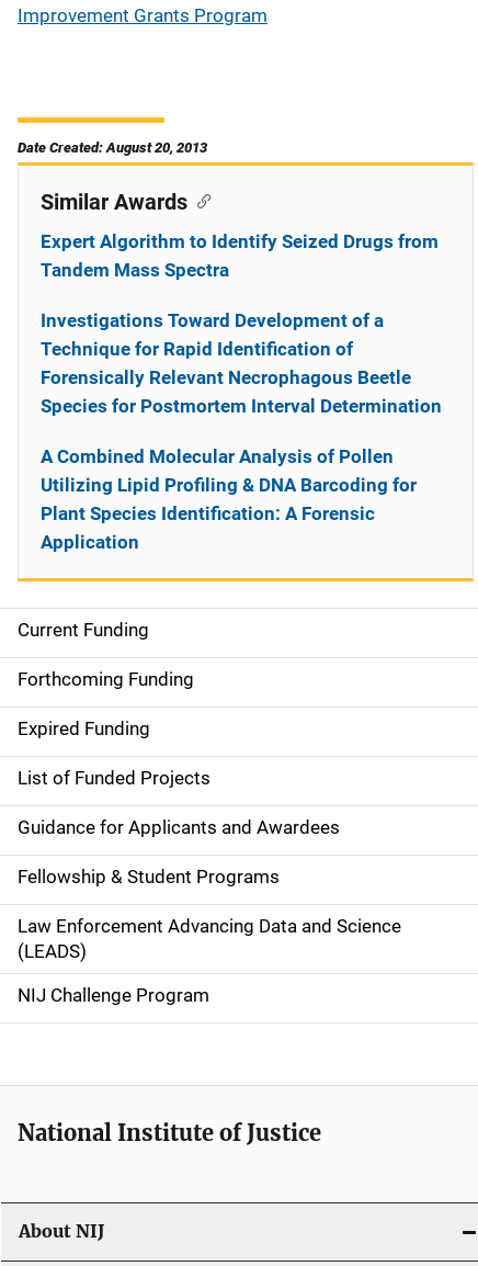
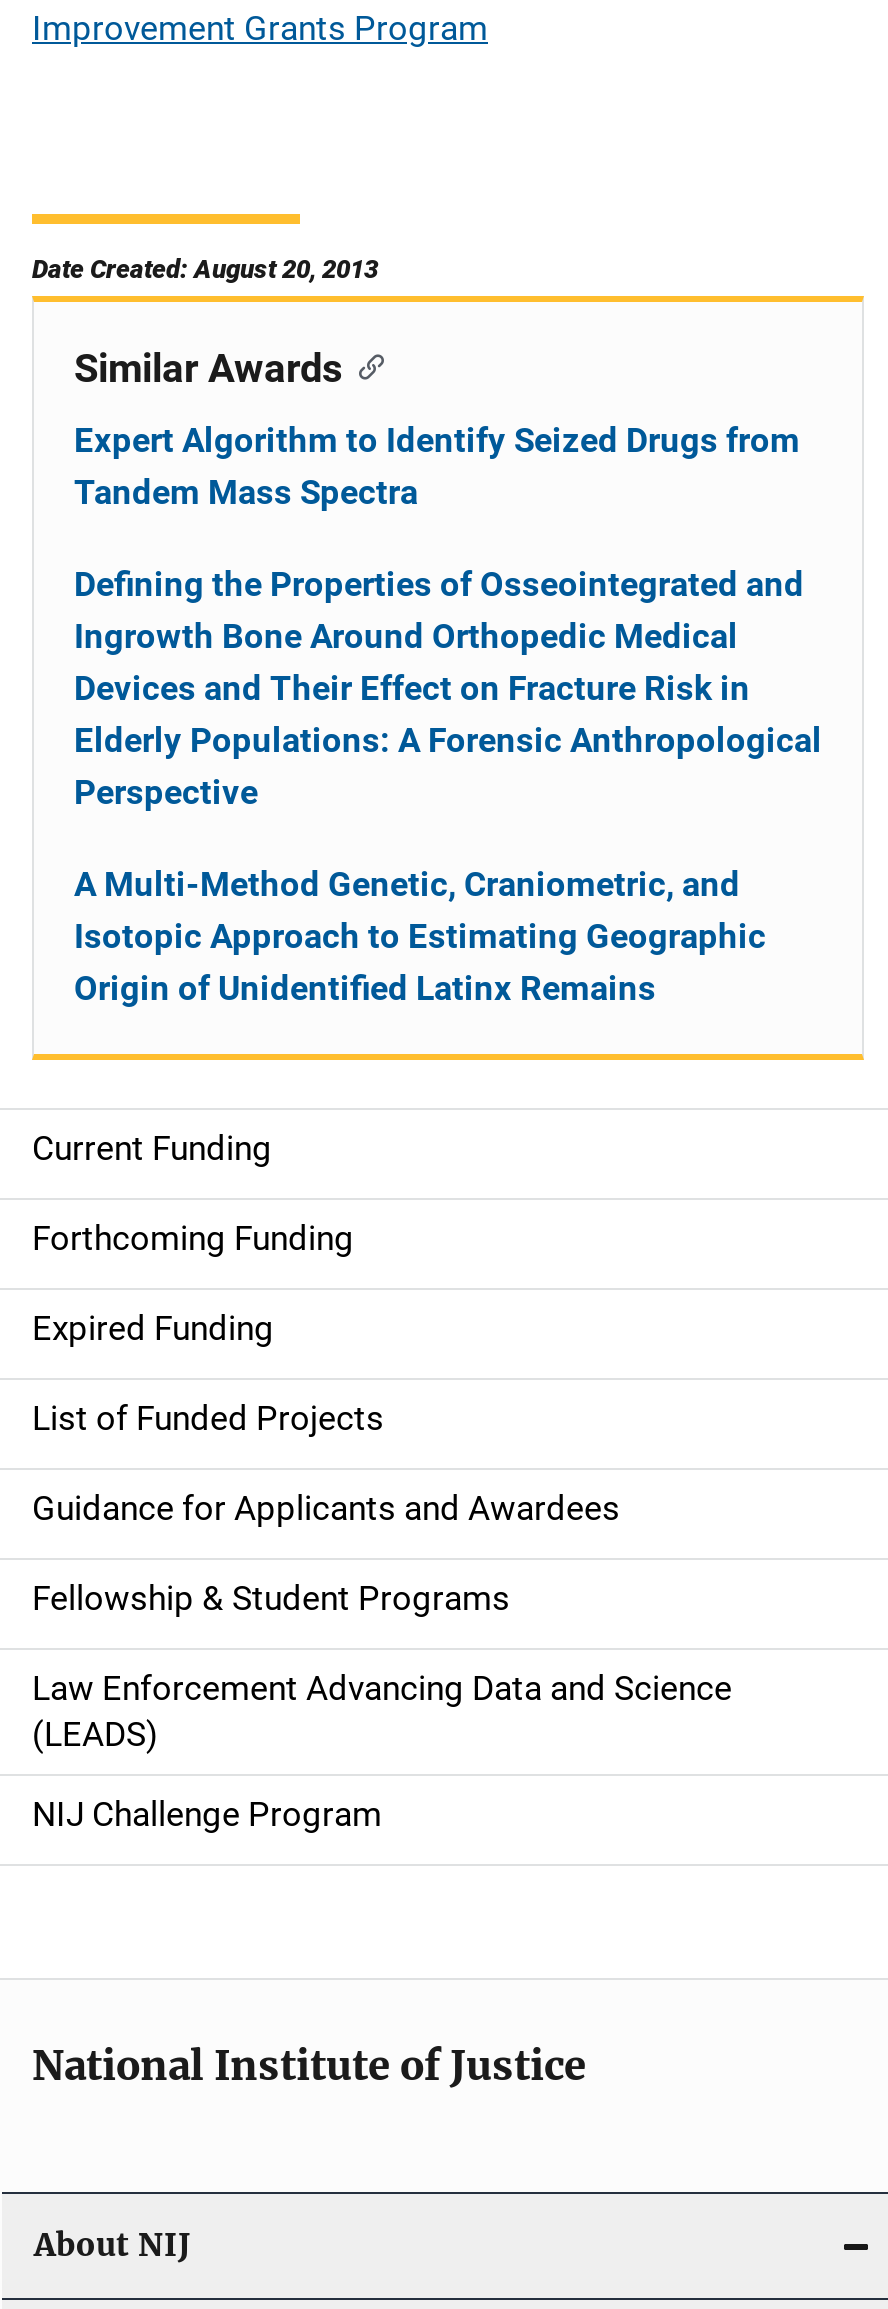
- Investigations Toward Development of a
- Technique for Rapid Identification of
- Forensically Relevant Necrophagous Beetle
- Species for Postmortem Interval Determination
+ Defining the Properties of Osseointegrated and
+ Ingrowth Bone Around Orthopedic Medical
+ Devices and Their Effect on Fracture Risk in
+ Elderly Populations: A Forensic Anthropological
+ Perspective

- A Combined Molecular Analysis of Pollen
- Utilizing Lipid Profiling & DNA Barcoding for
- Plant Species Identification: A Forensic
- Application
+ A Multi-Method Genetic, Craniometric, and
+ Isotopic Approach to Estimating Geographic
+ Origin of Unidentified Latinx Remains
